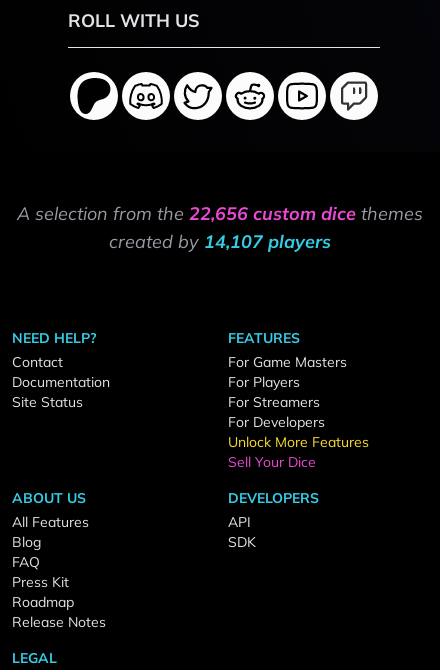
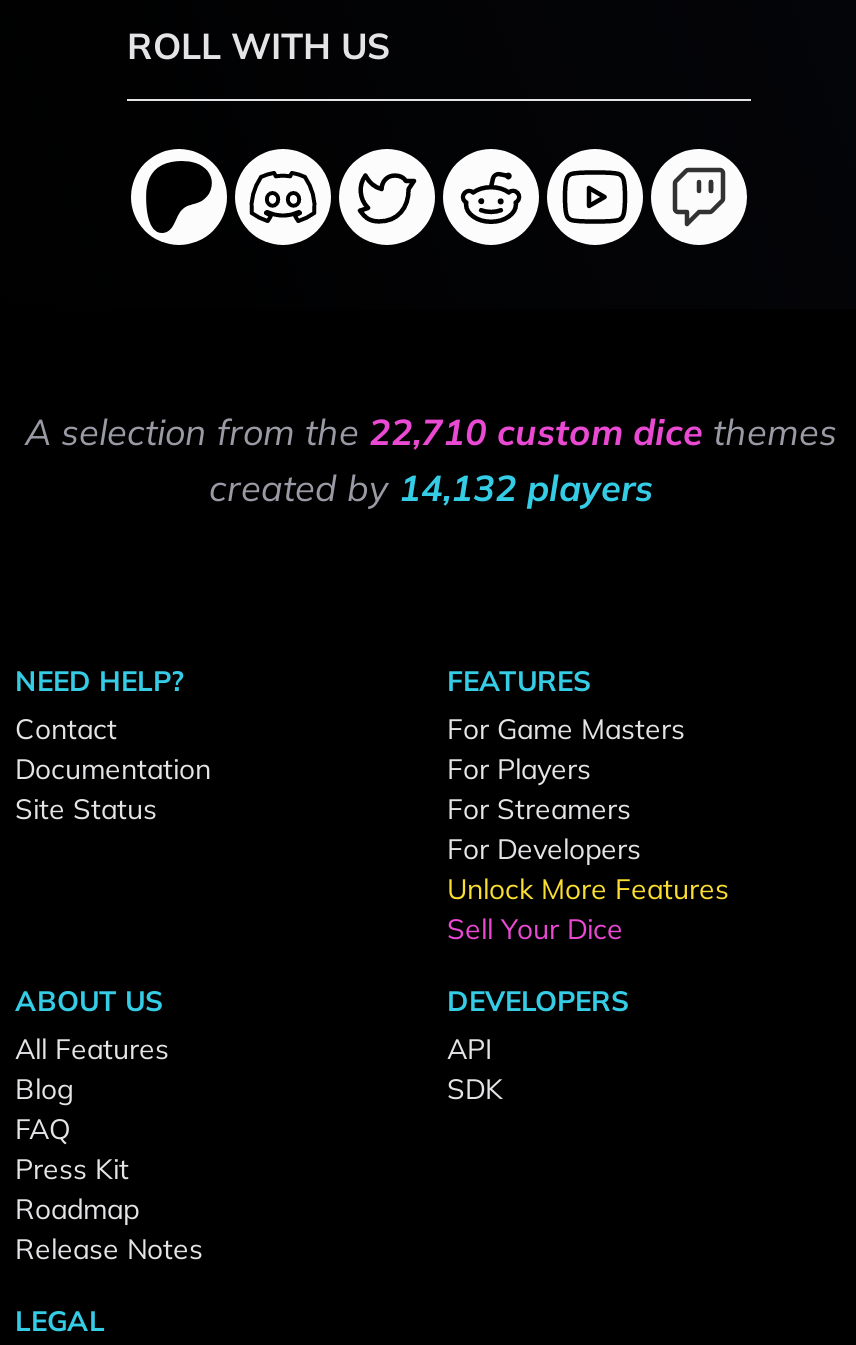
- A selection from the 22,656 custom dice themes
+ A selection from the 22,710 custom dice themes

- created by 14,107 players
+ created by 14,132 players
